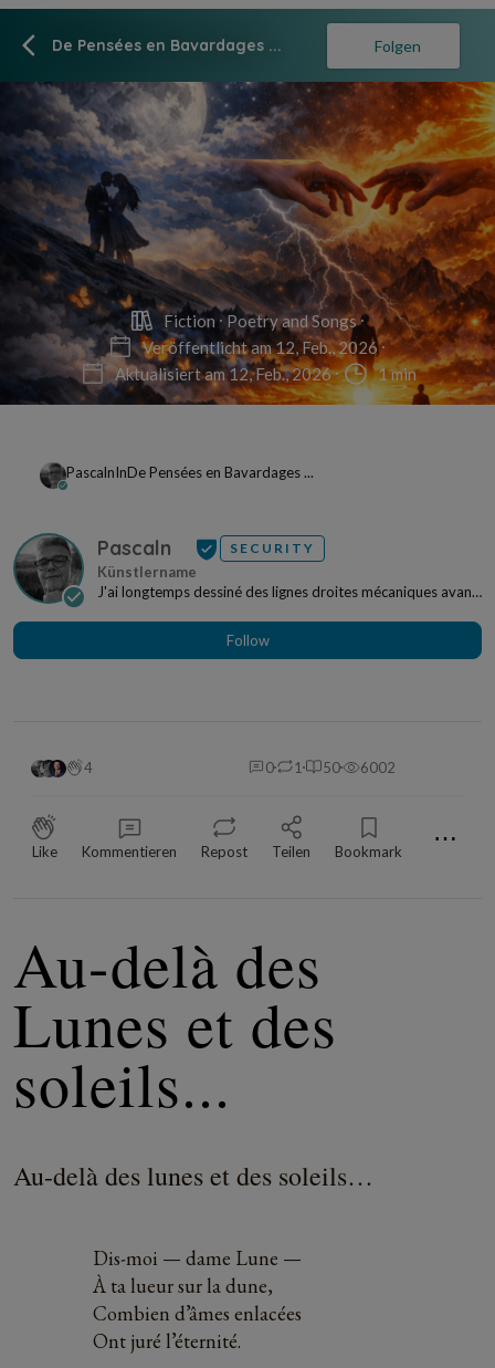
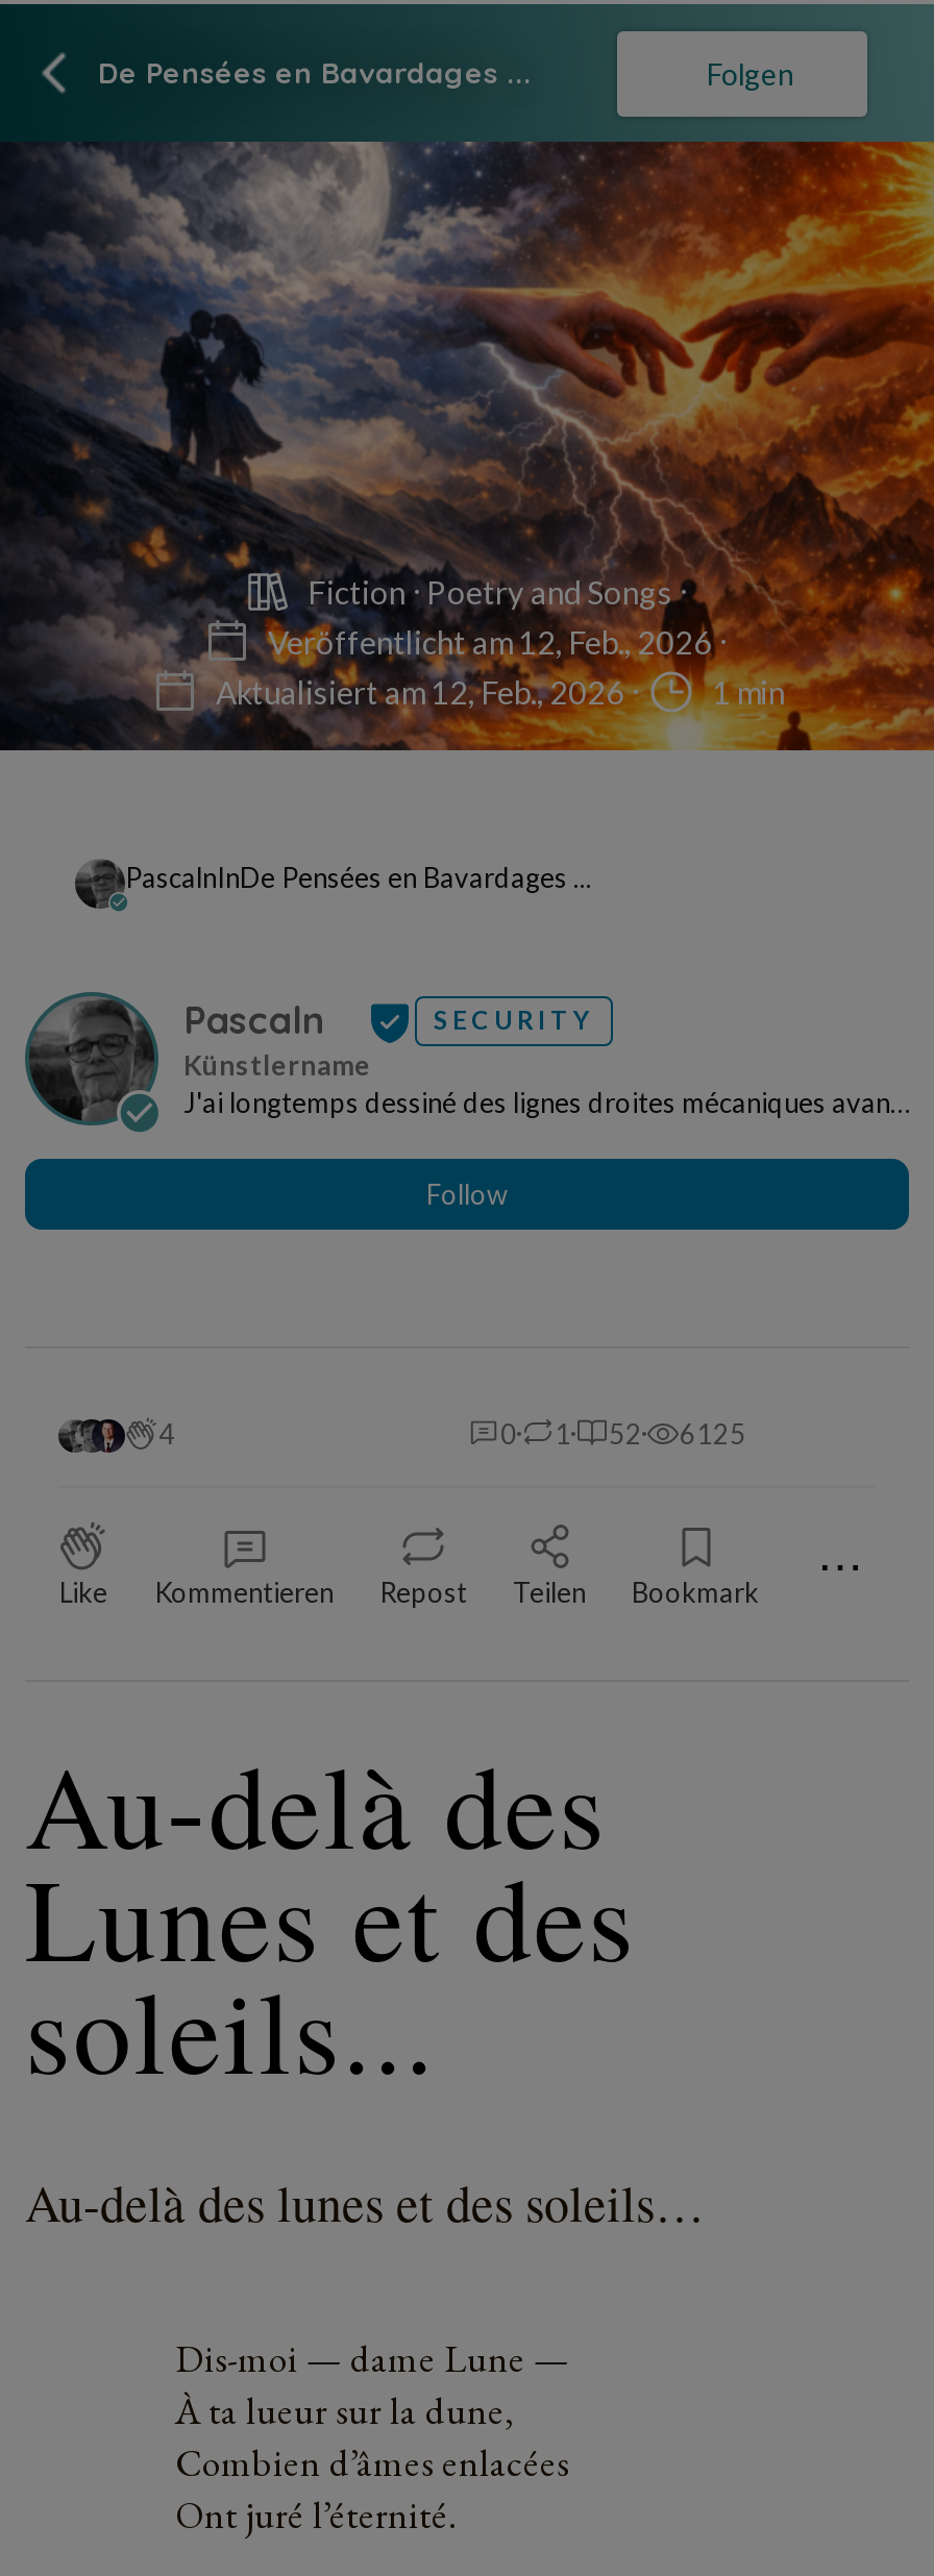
- 50
+ 52

- 6002
+ 6125
